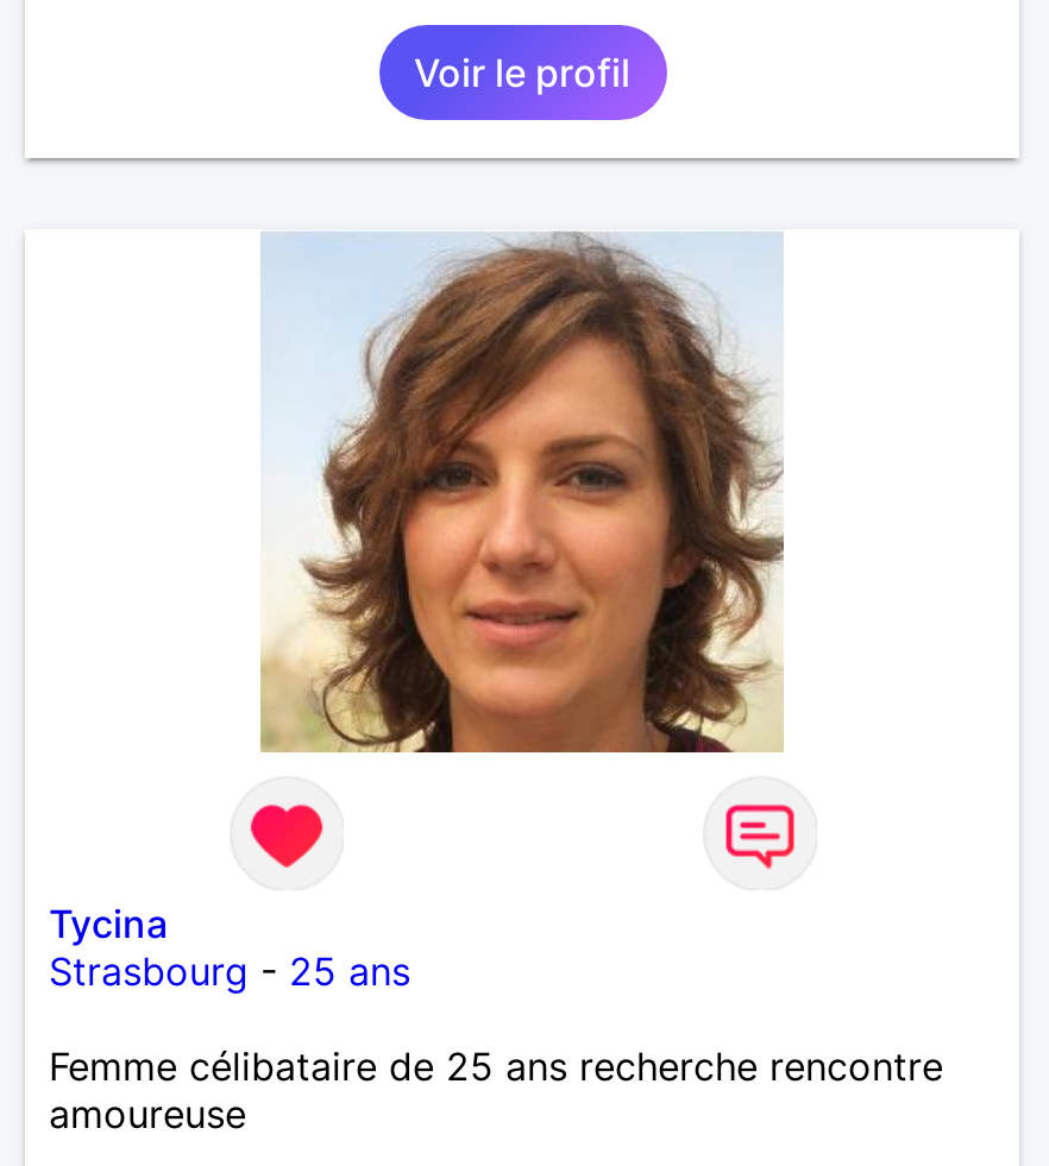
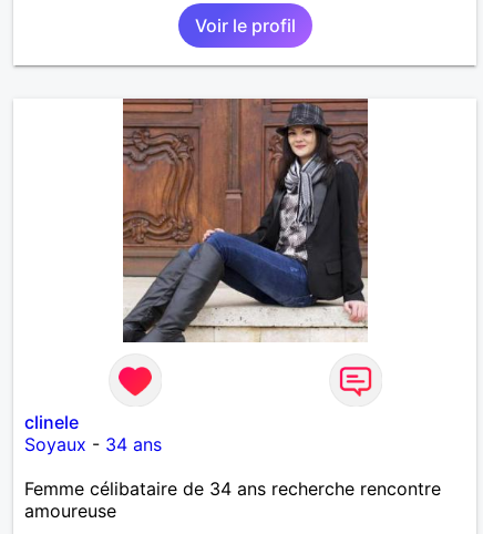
- [image]
+ [image]

- Tycina
- Strasbourg - 25 ans
+ clinele
+ Soyaux - 34 ans

- Femme célibataire de 25 ans recherche rencontre
+ Femme célibataire de 34 ans recherche rencontre
